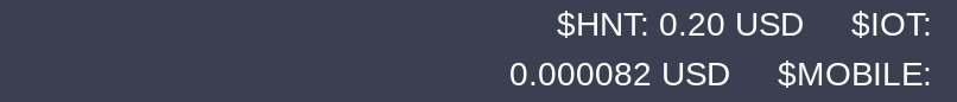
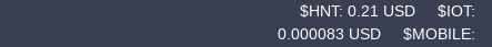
- $HNT: 0.20 USD $IOT:
+ $HNT: 0.21 USD $IOT:

- 0.000082 USD $MOBILE:
+ 0.000083 USD $MOBILE:
